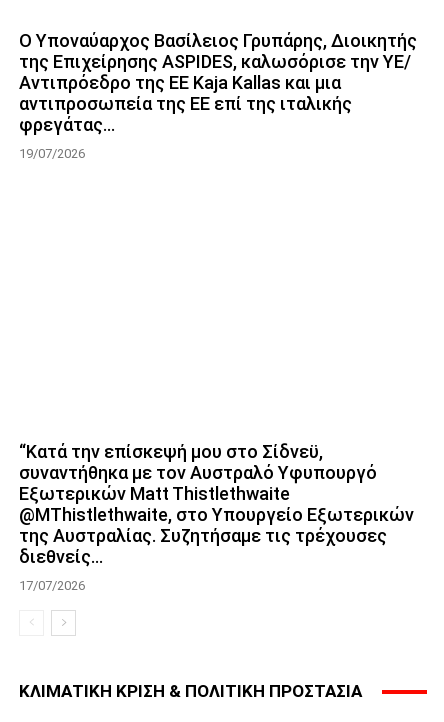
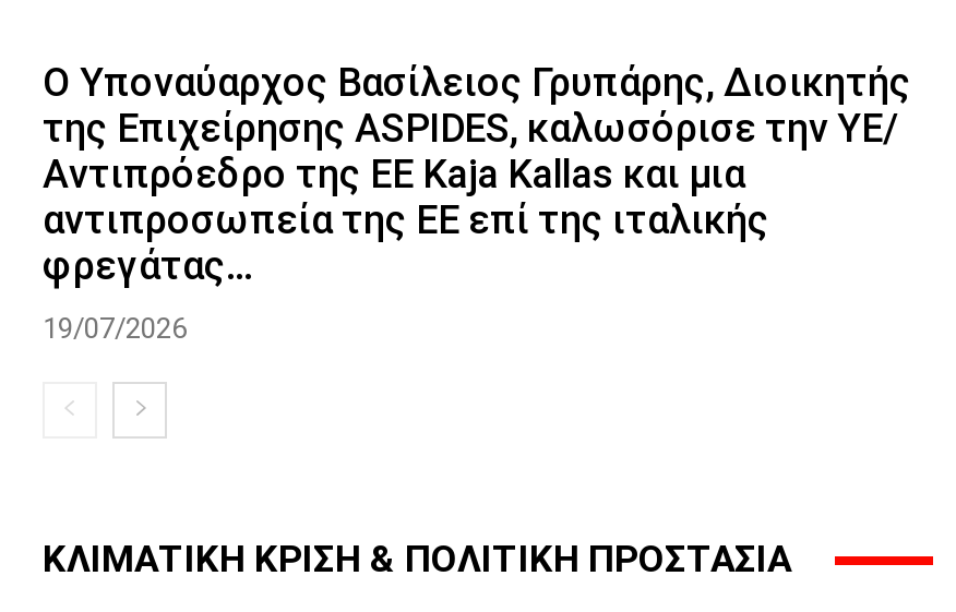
- “Κατά την επίσκεψή μου στο Σίδνεϋ,
- συναντήθηκα με τον Αυστραλό Υφυπουργό
- Εξωτερικών Matt Thistlethwaite
- @MThistlethwaite, στο Υπουργείο Εξωτερικών
- της Αυστραλίας. Συζητήσαμε τις τρέχουσες
- διεθνείς...
- 17/07/2026
